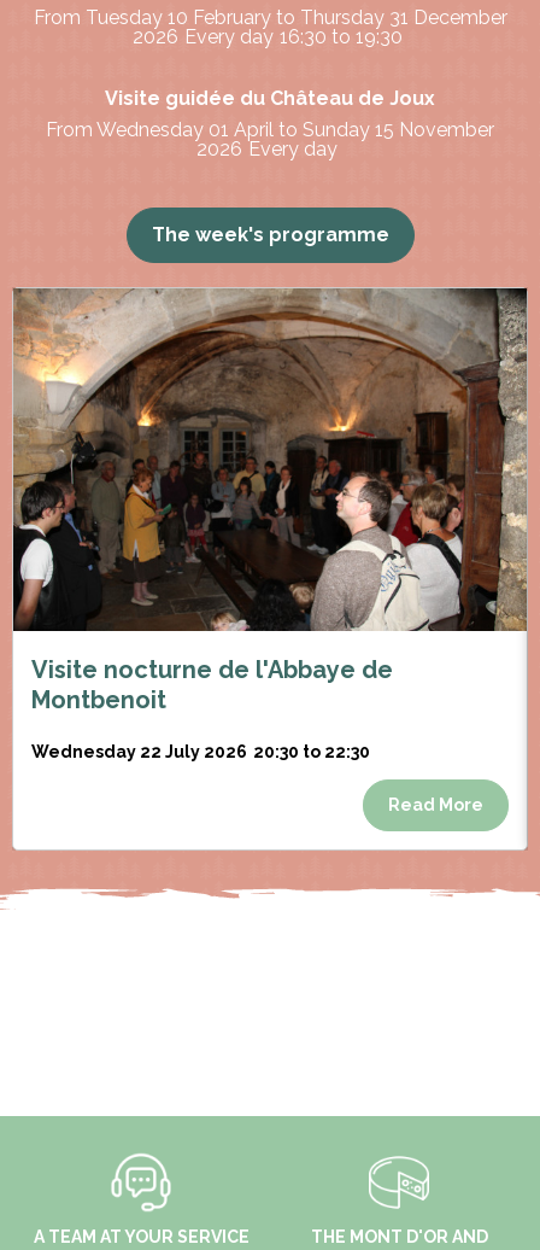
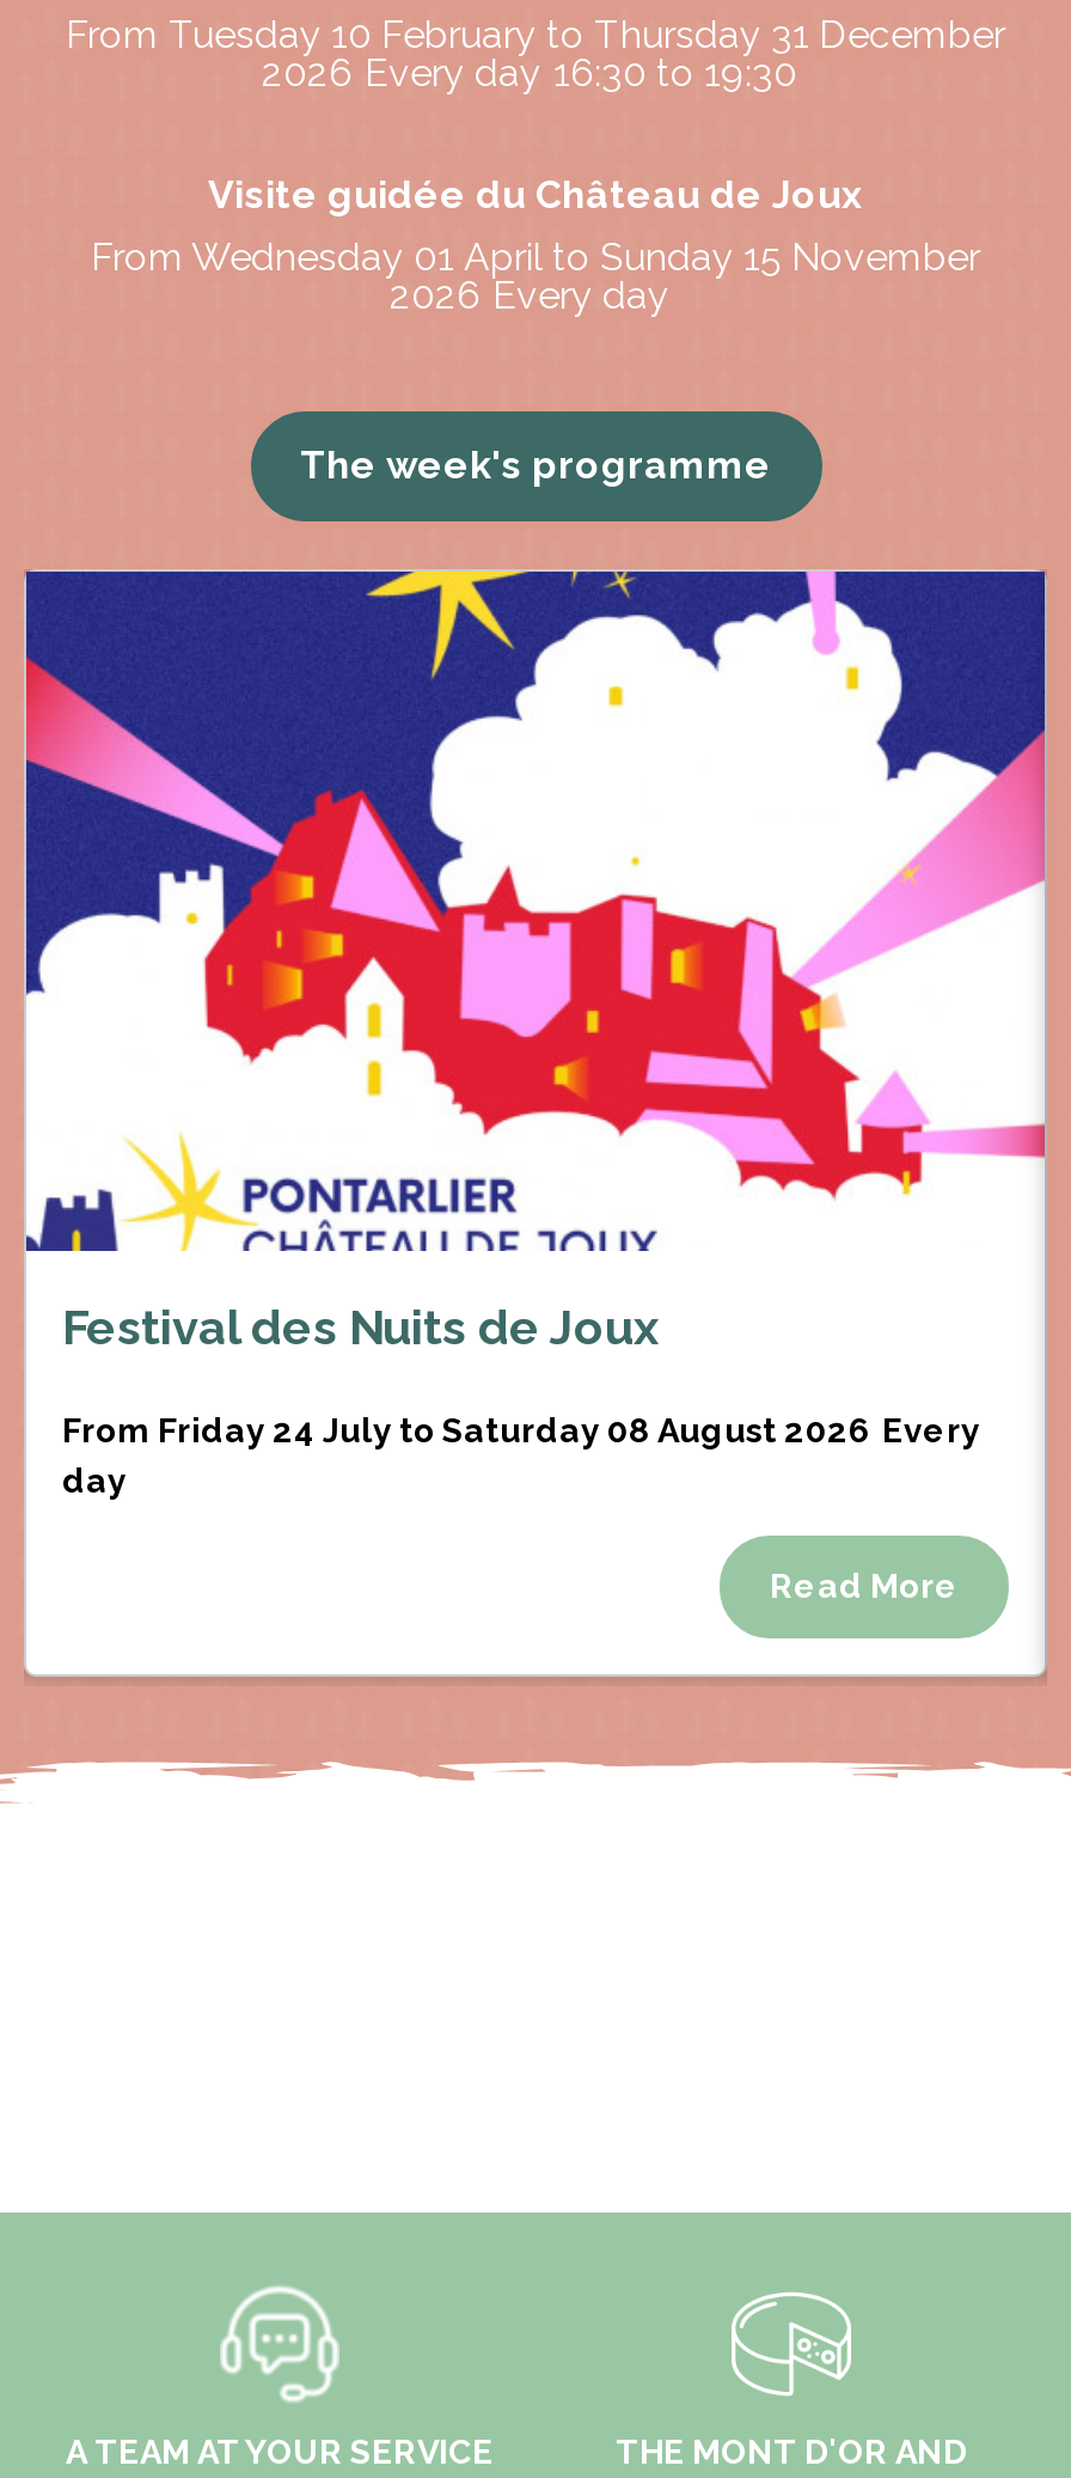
- [image]
- Visite nocturne de l'Abbaye de
- Montbenoit
+ [image]
+ Festival des Nuits de Joux

- Wednesday 22 July 2026 20:30 to 22:30
+ From Friday 24 July to Saturday 08 August 2026 Every
+ day
